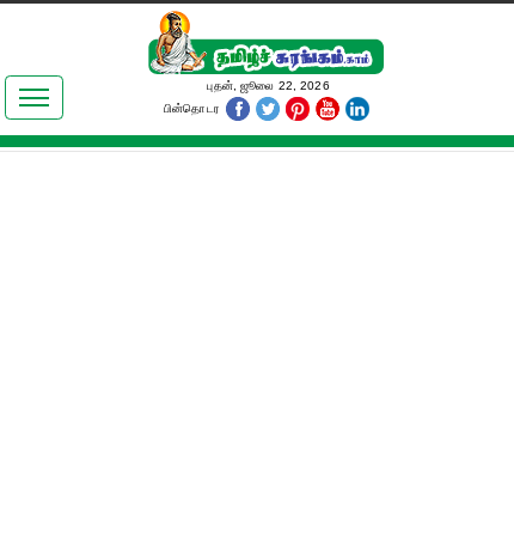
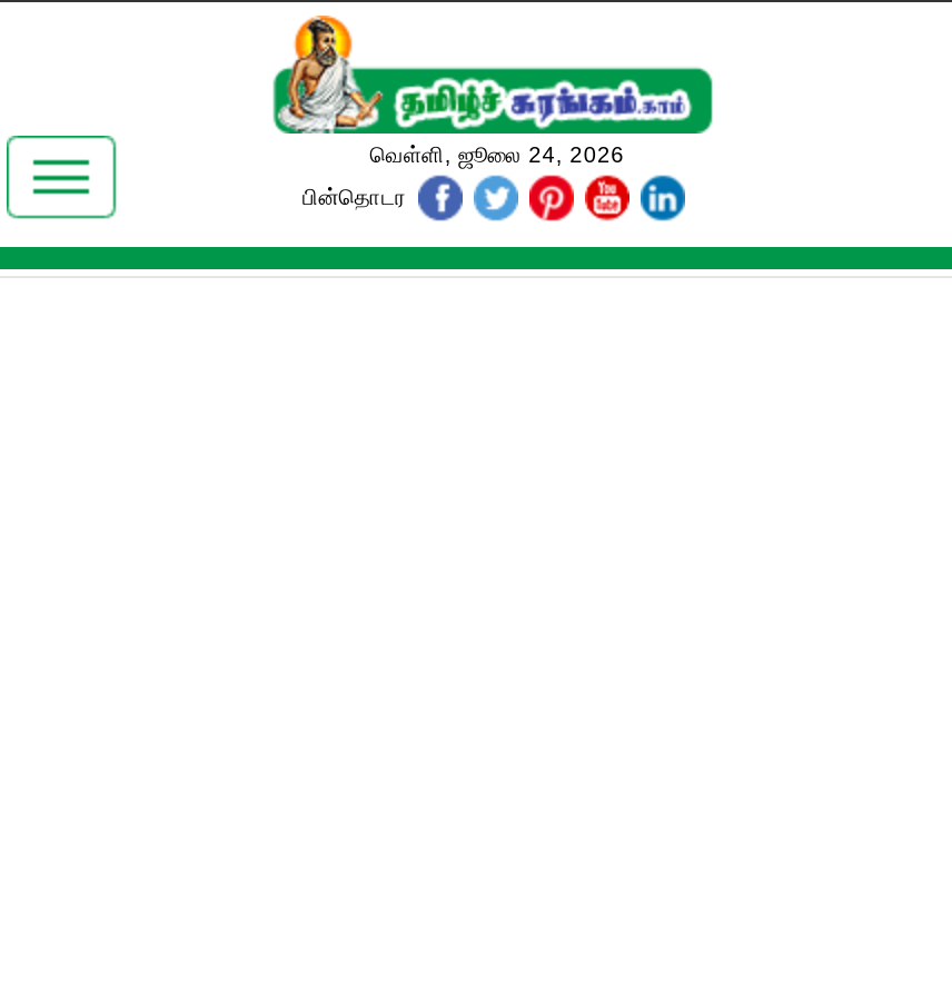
- புதன், ஜூலை 22, 2026
+ வெள்ளி, ஜூலை 24, 2026
